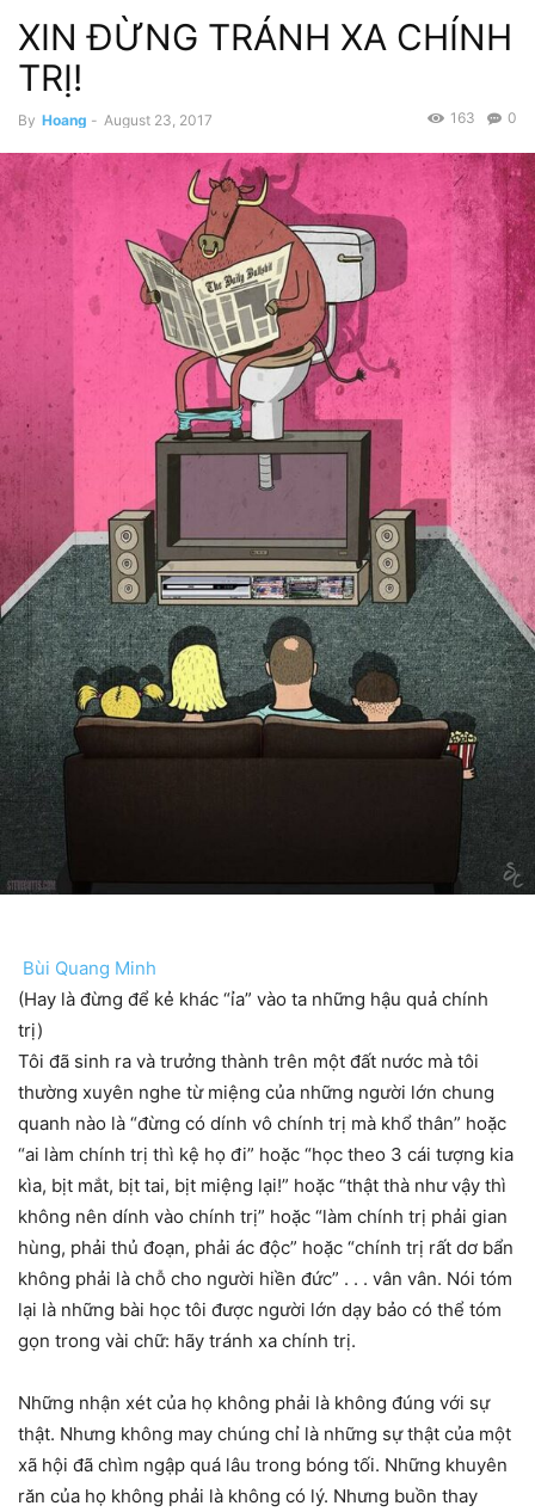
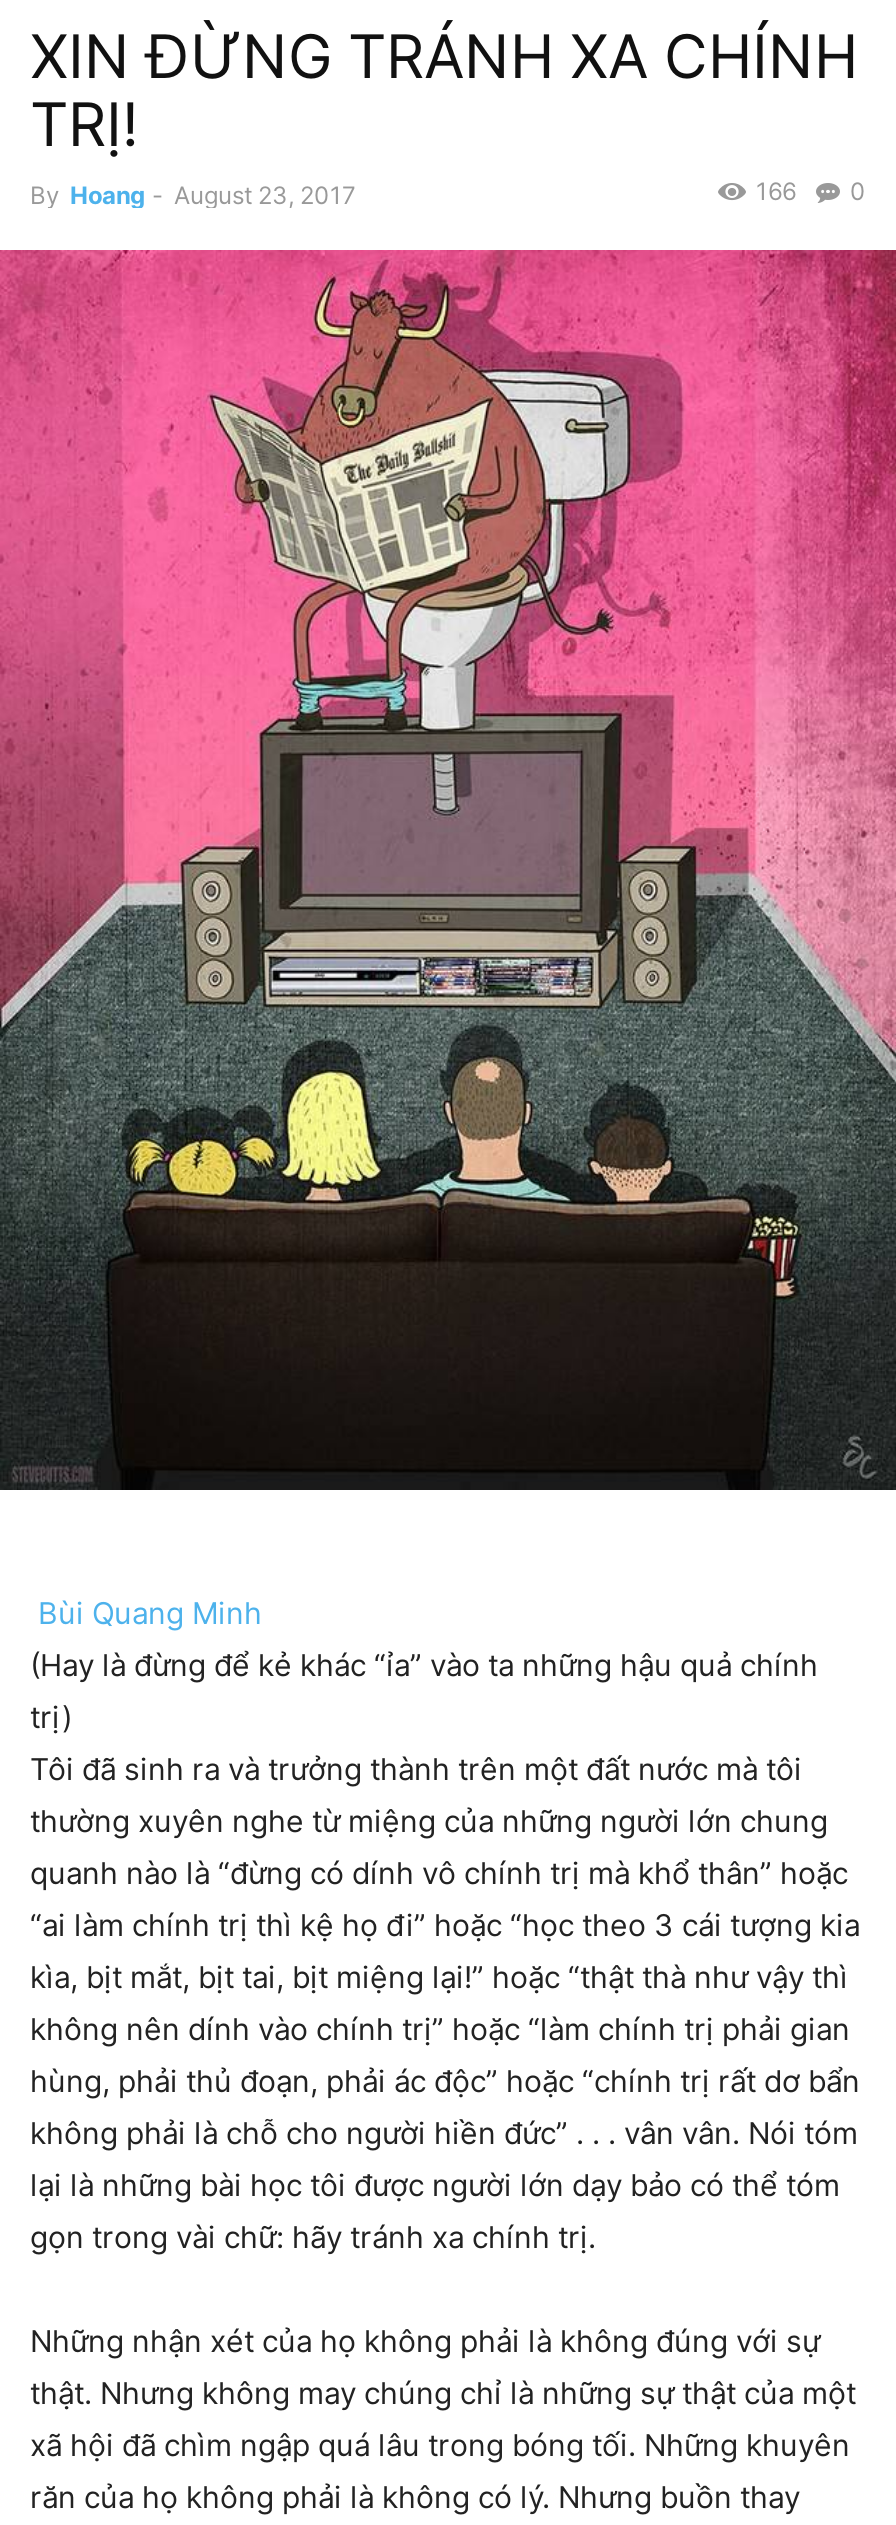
- 163 0
+ 166 0
